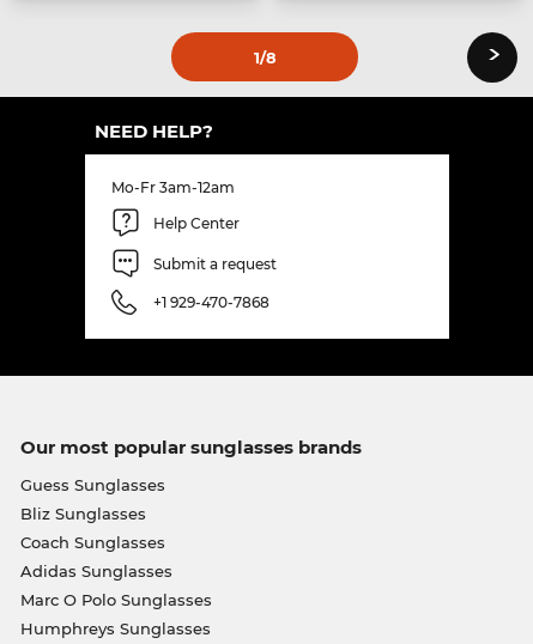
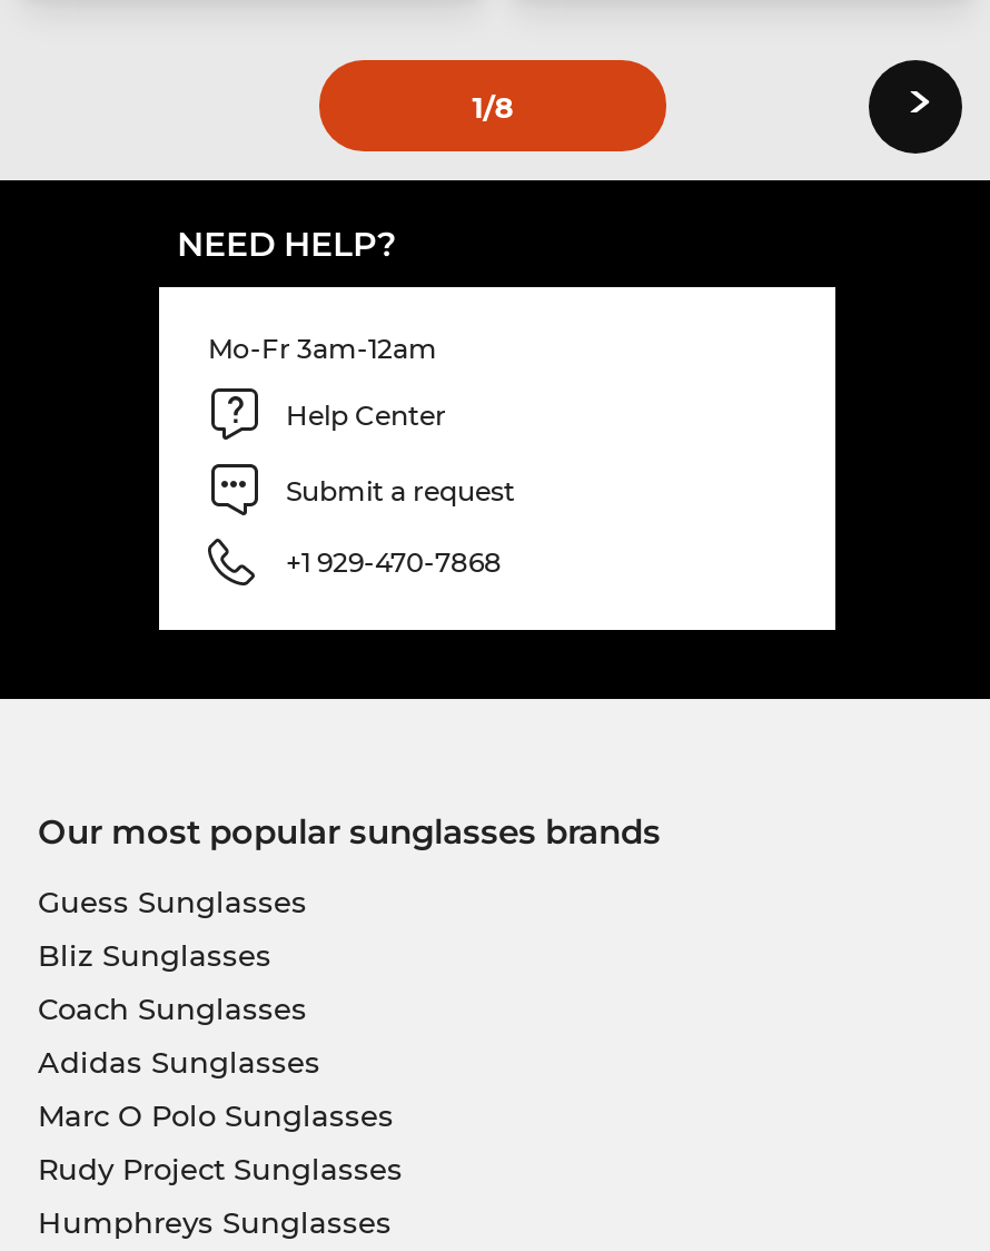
+ Rudy Project Sunglasses
